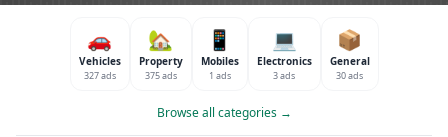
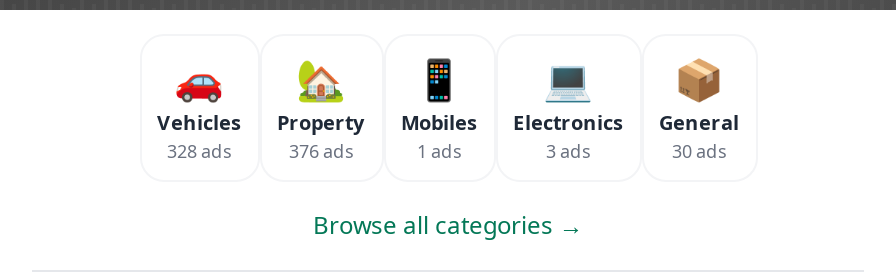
- 327 ads
+ 328 ads

- 375 ads
+ 376 ads
